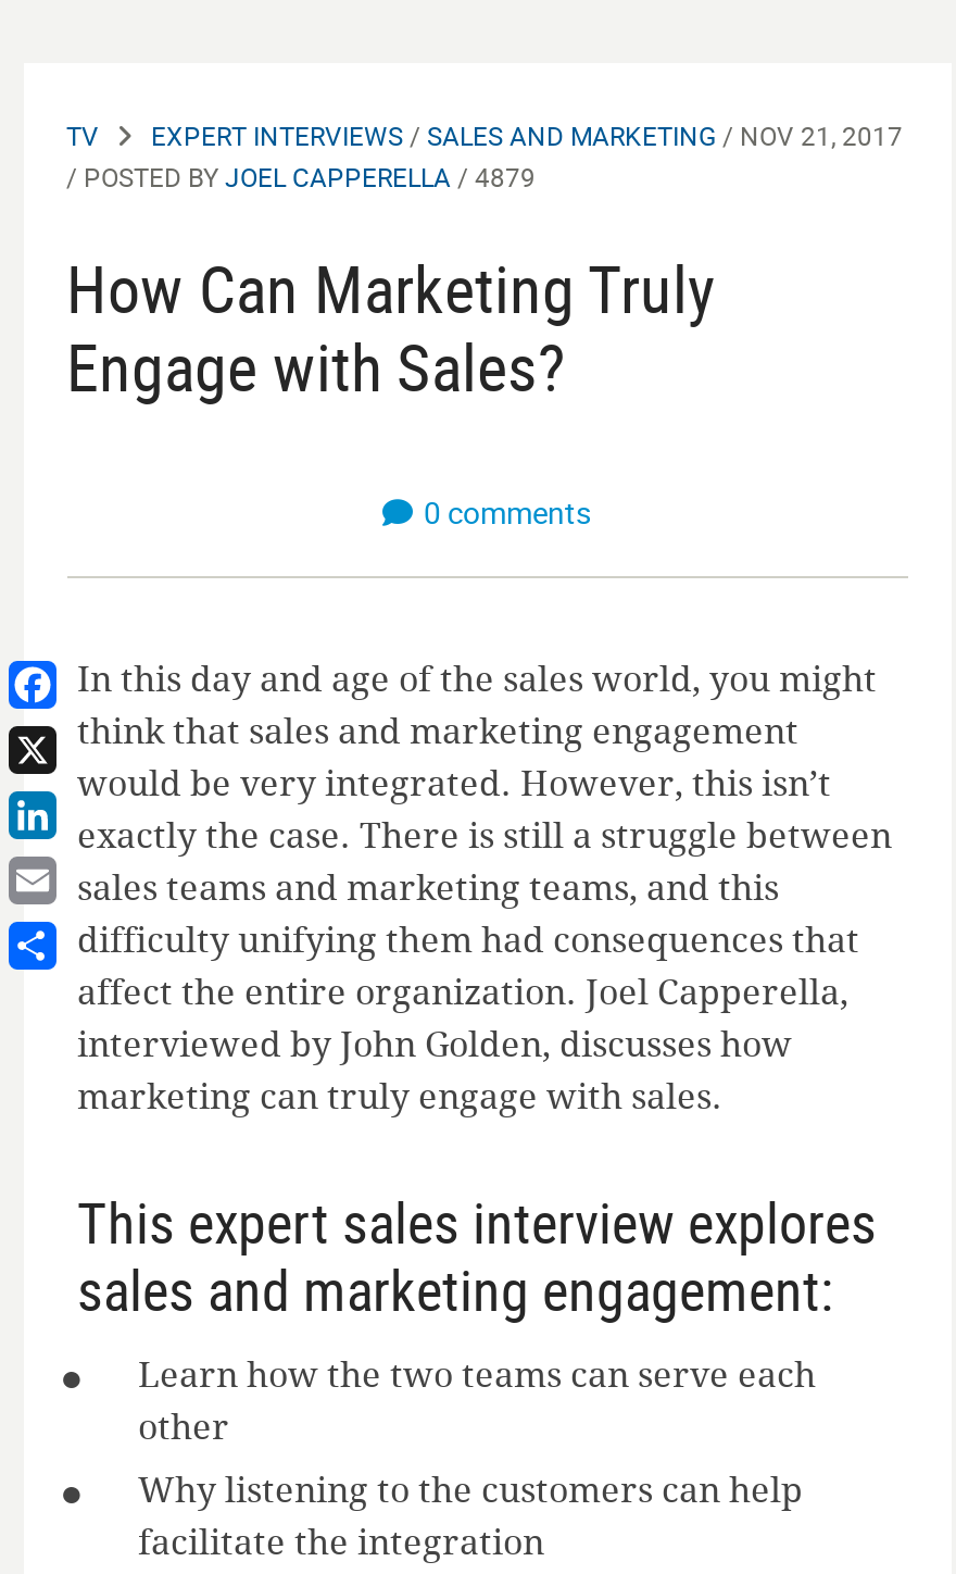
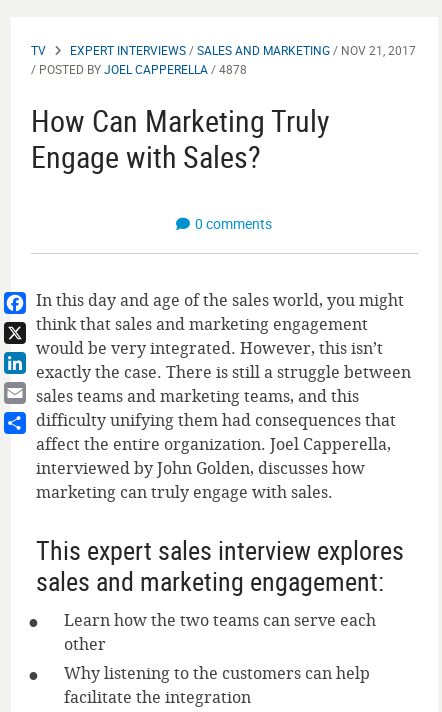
- / POSTED BY JOEL CAPPERELLA / 4879
+ / POSTED BY JOEL CAPPERELLA / 4878
